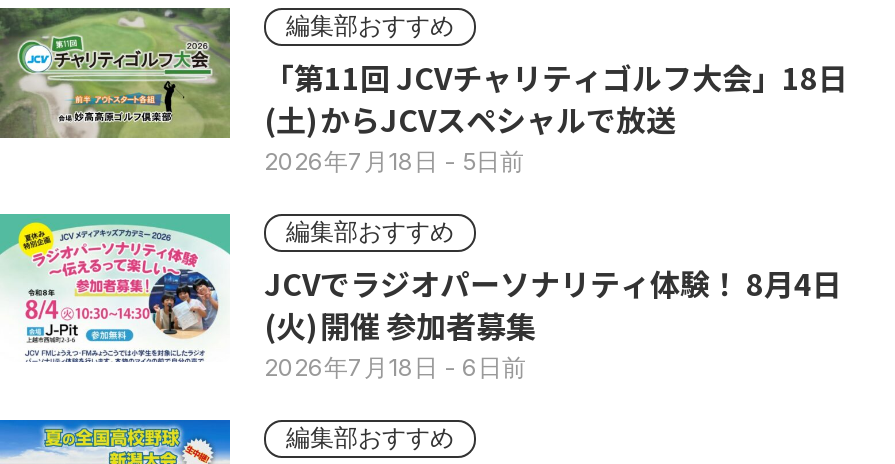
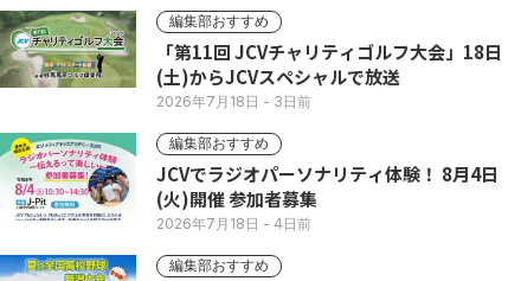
- 2026年7月18日- 5日前
+ 2026年7月18日- 3日前

- 2026年7月18日- 6日前
+ 2026年7月18日- 4日前
